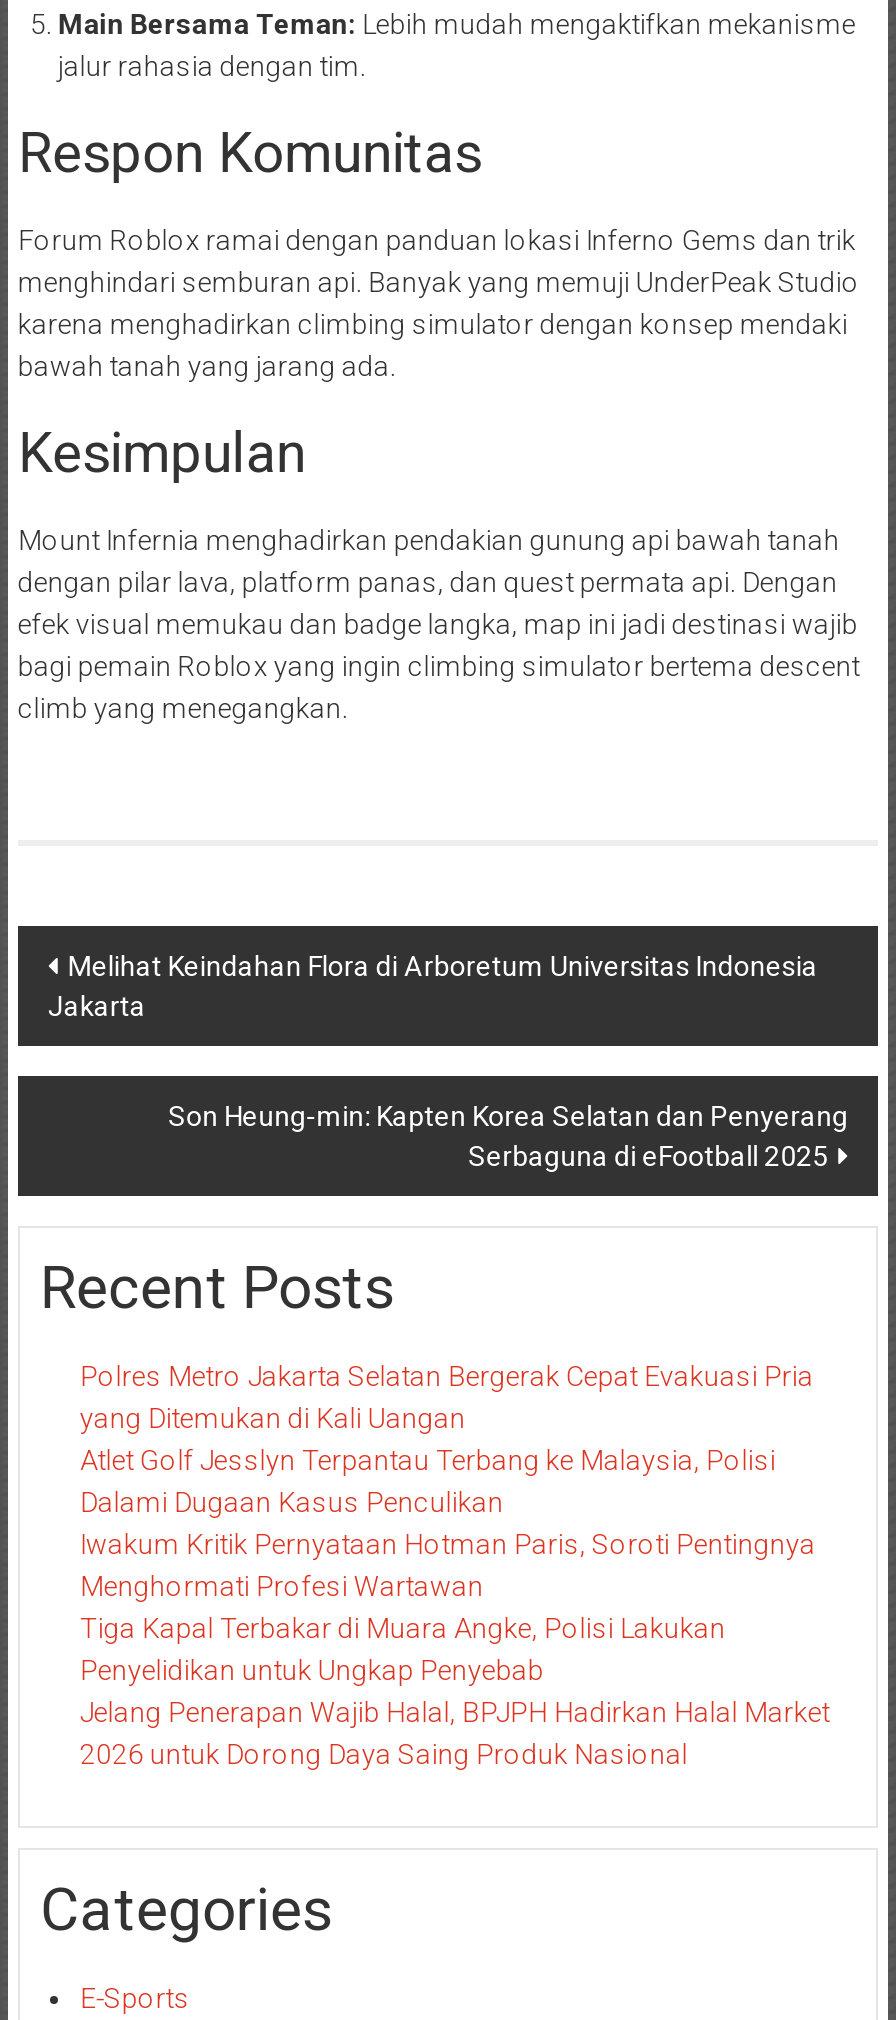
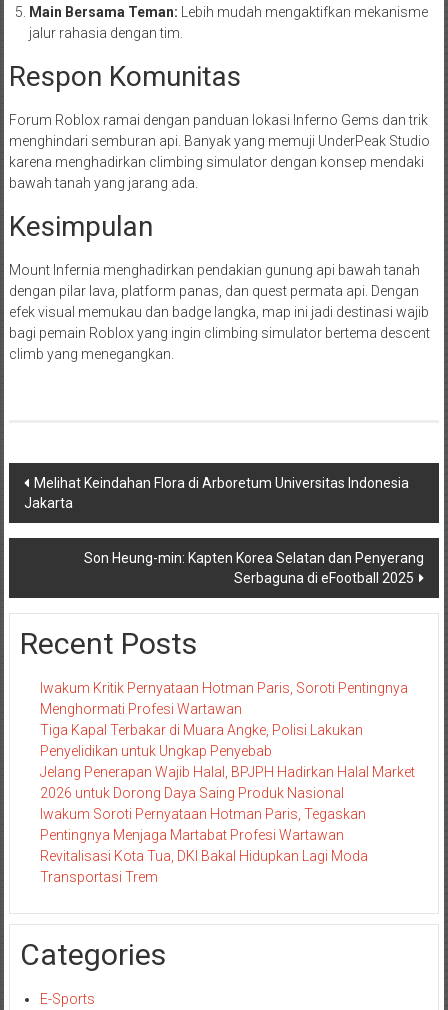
- Polres Metro Jakarta Selatan Bergerak Cepat Evakuasi Pria
- yang Ditemukan di Kali Uangan
- Atlet Golf Jesslyn Terpantau Terbang ke Malaysia, Polisi
- Dalami Dugaan Kasus Penculikan

moved up: Iwakum Kritik Pernyataan Hotman Paris, Soroti Pentingnya | Menghormati Profesi Wartawan | Tiga Kapal Terbakar di Muara Angke, Polisi Lakukan | Penyelidikan untuk Ungkap Penyebab | Jelang Penerapan Wajib Halal, BPJPH Hadirkan Halal Market | 2026 untuk Dorong Daya Saing Produk Nasional

+ Iwakum Soroti Pernyataan Hotman Paris, Tegaskan
+ Pentingnya Menjaga Martabat Profesi Wartawan
+ Revitalisasi Kota Tua, DKI Bakal Hidupkan Lagi Moda
+ Transportasi Trem
